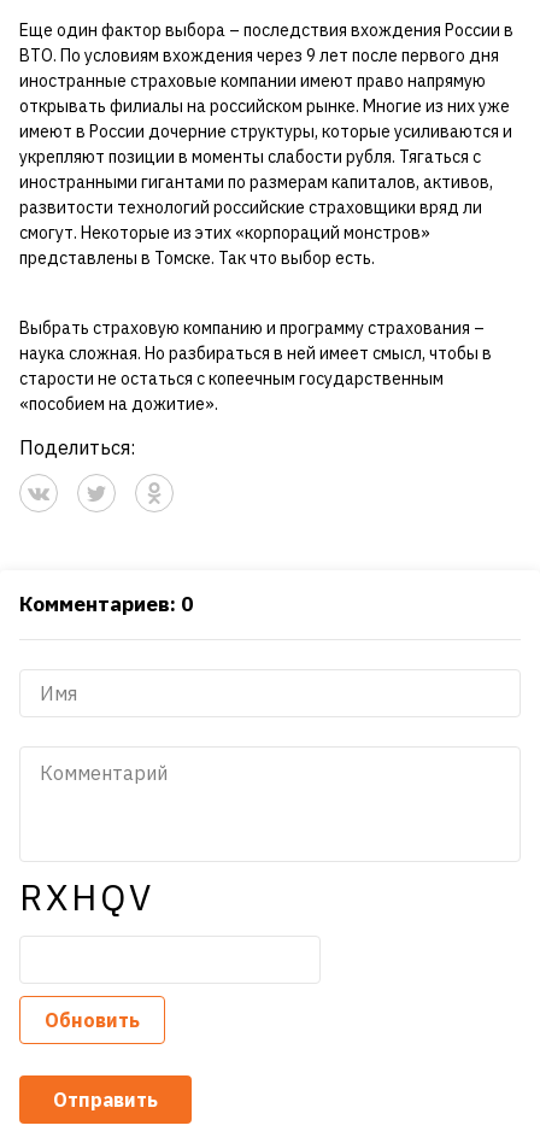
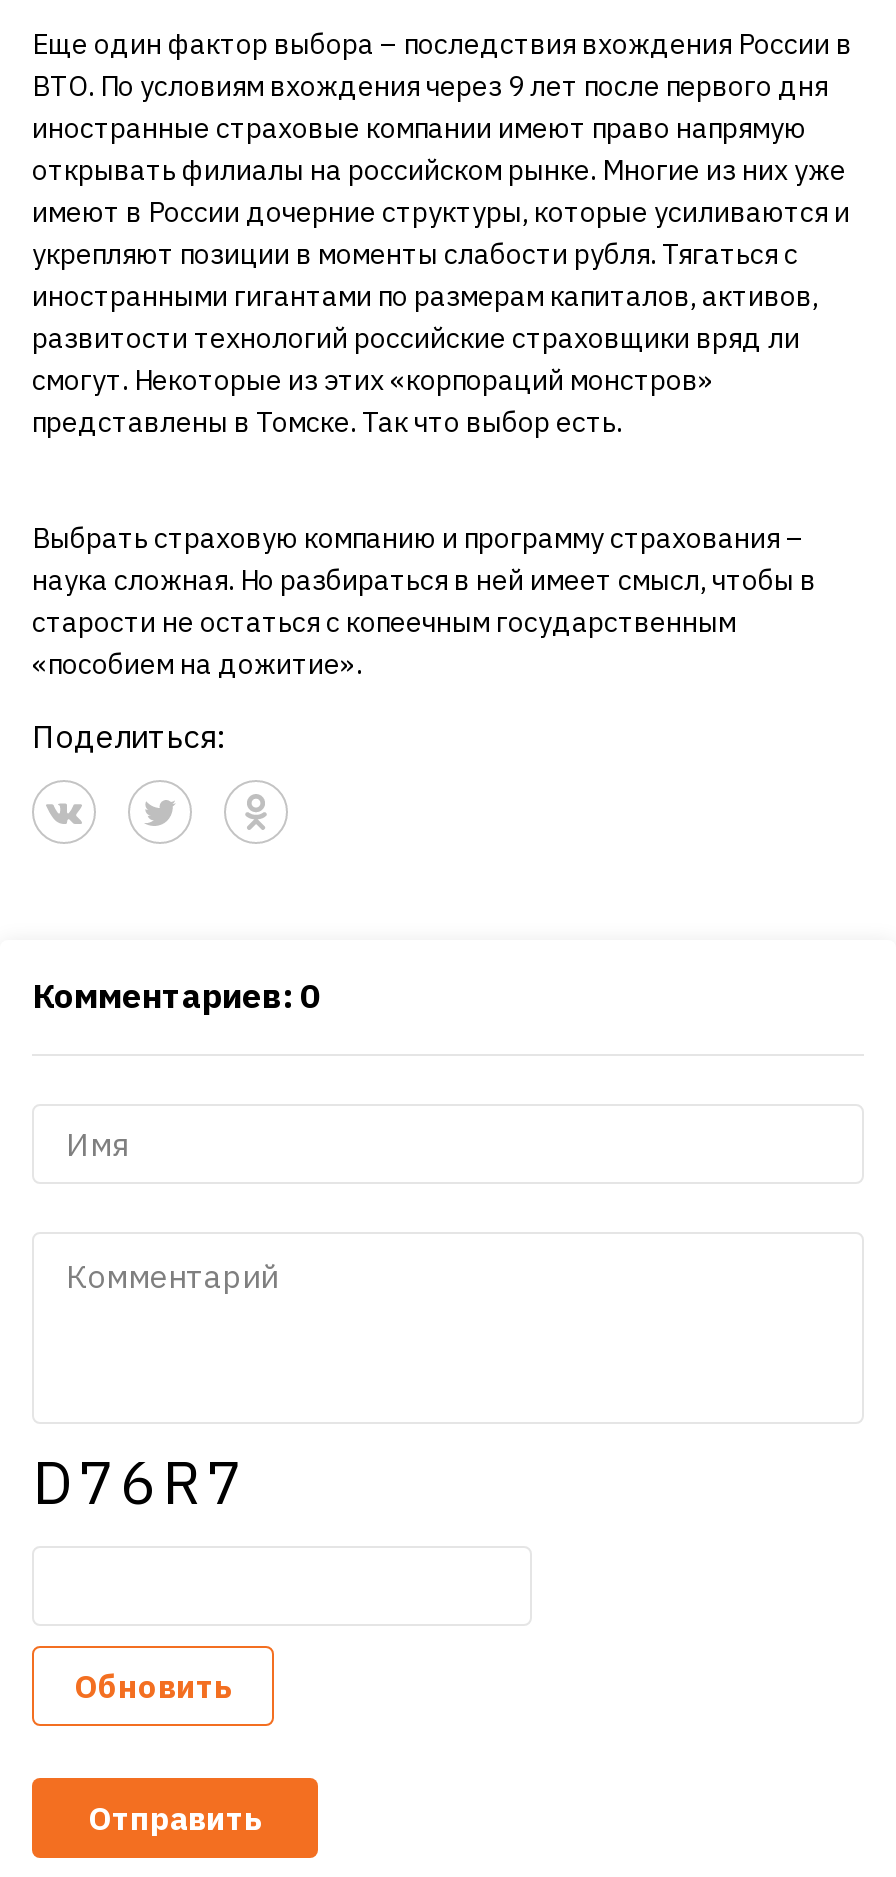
- RXHQV
+ D76R7
